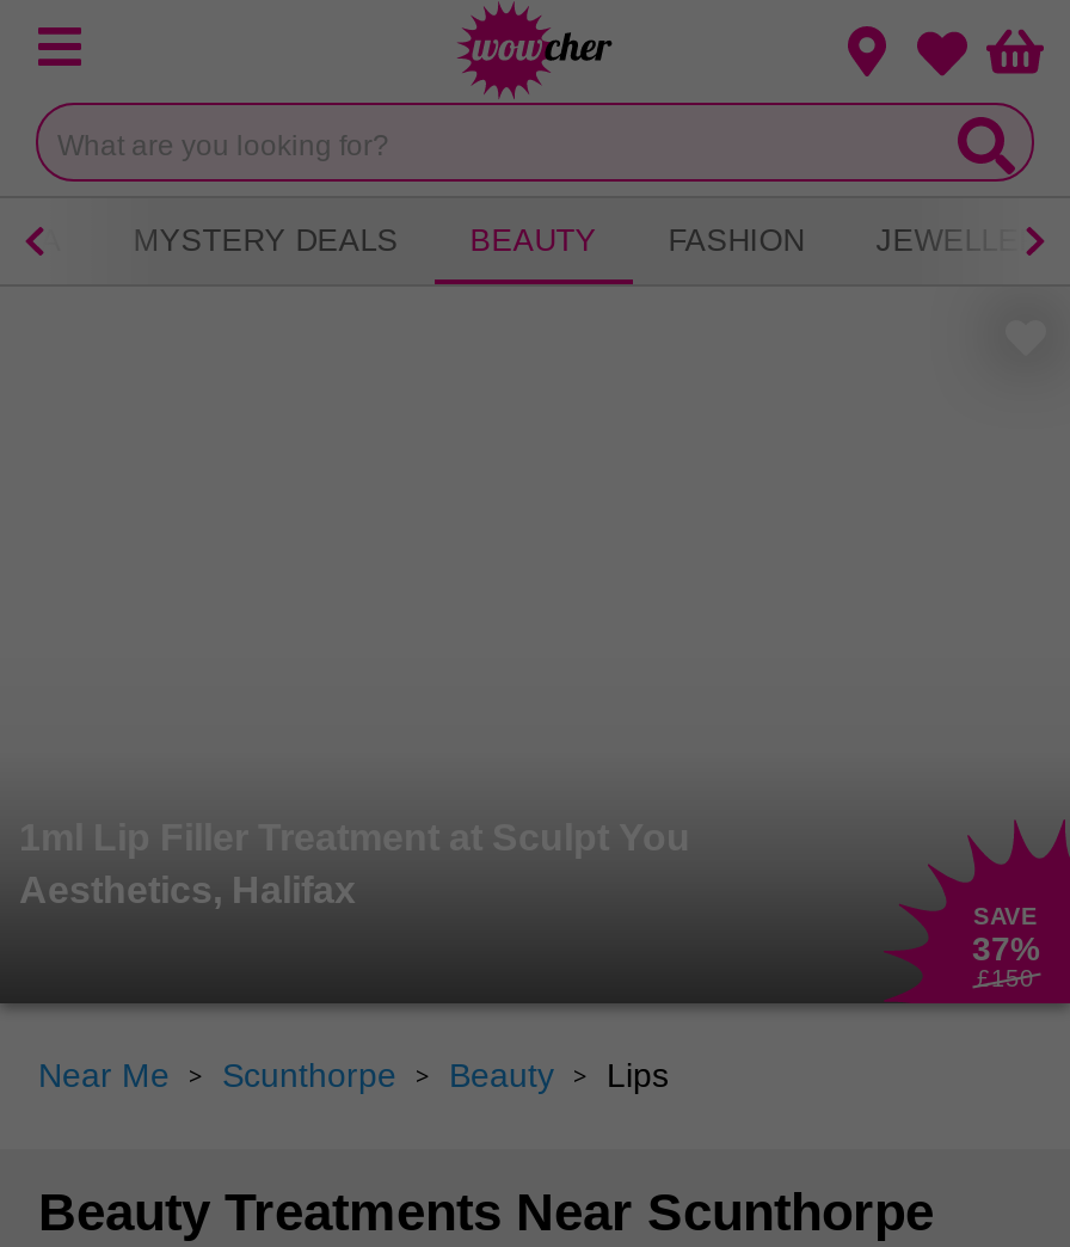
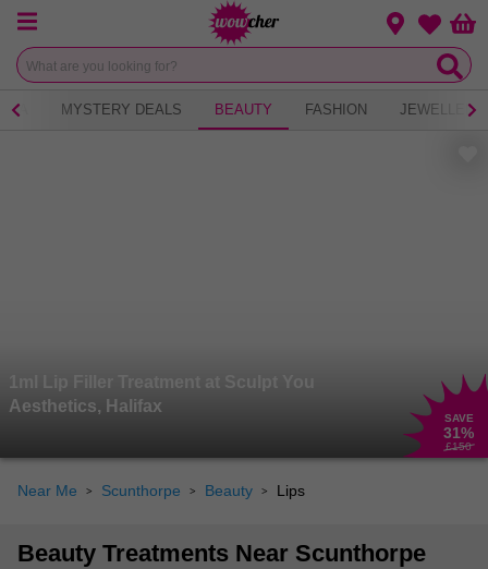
- 37%
+ 31%
